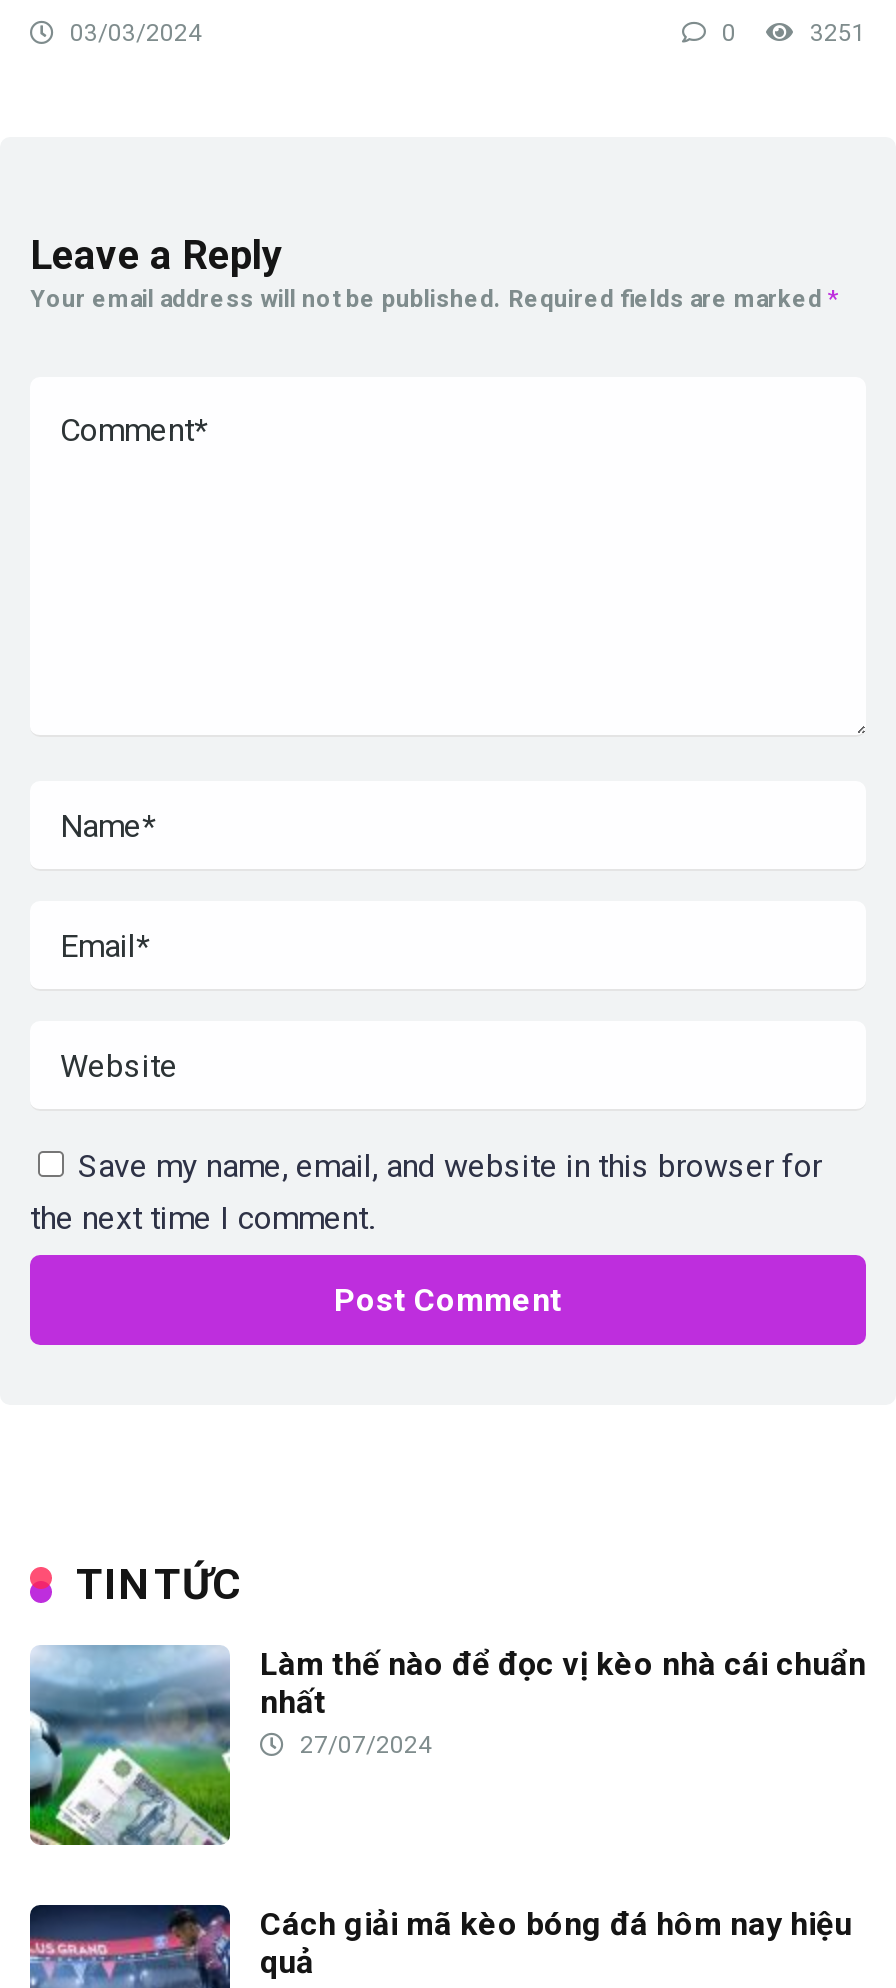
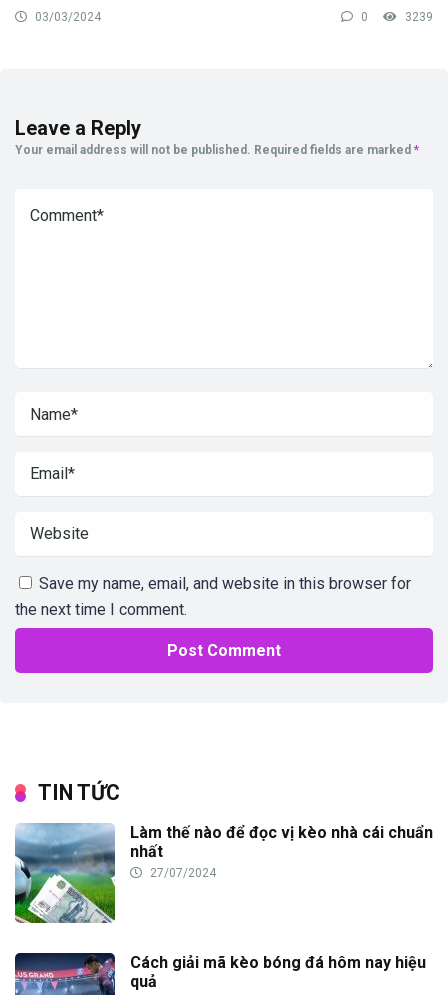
- 3251
+ 3239
